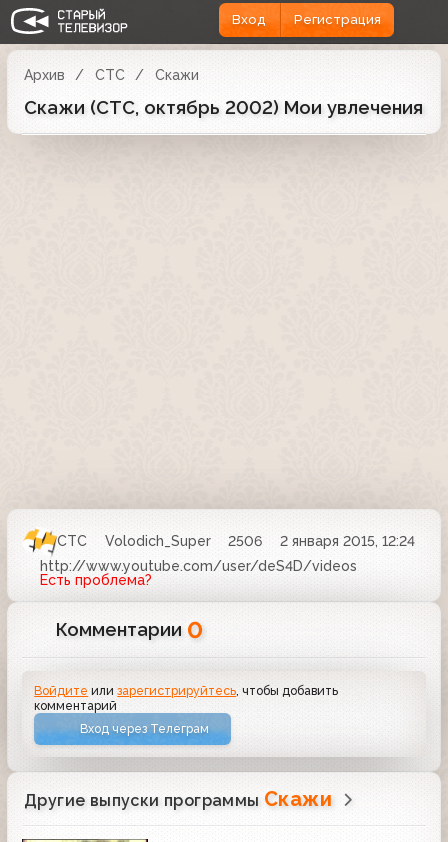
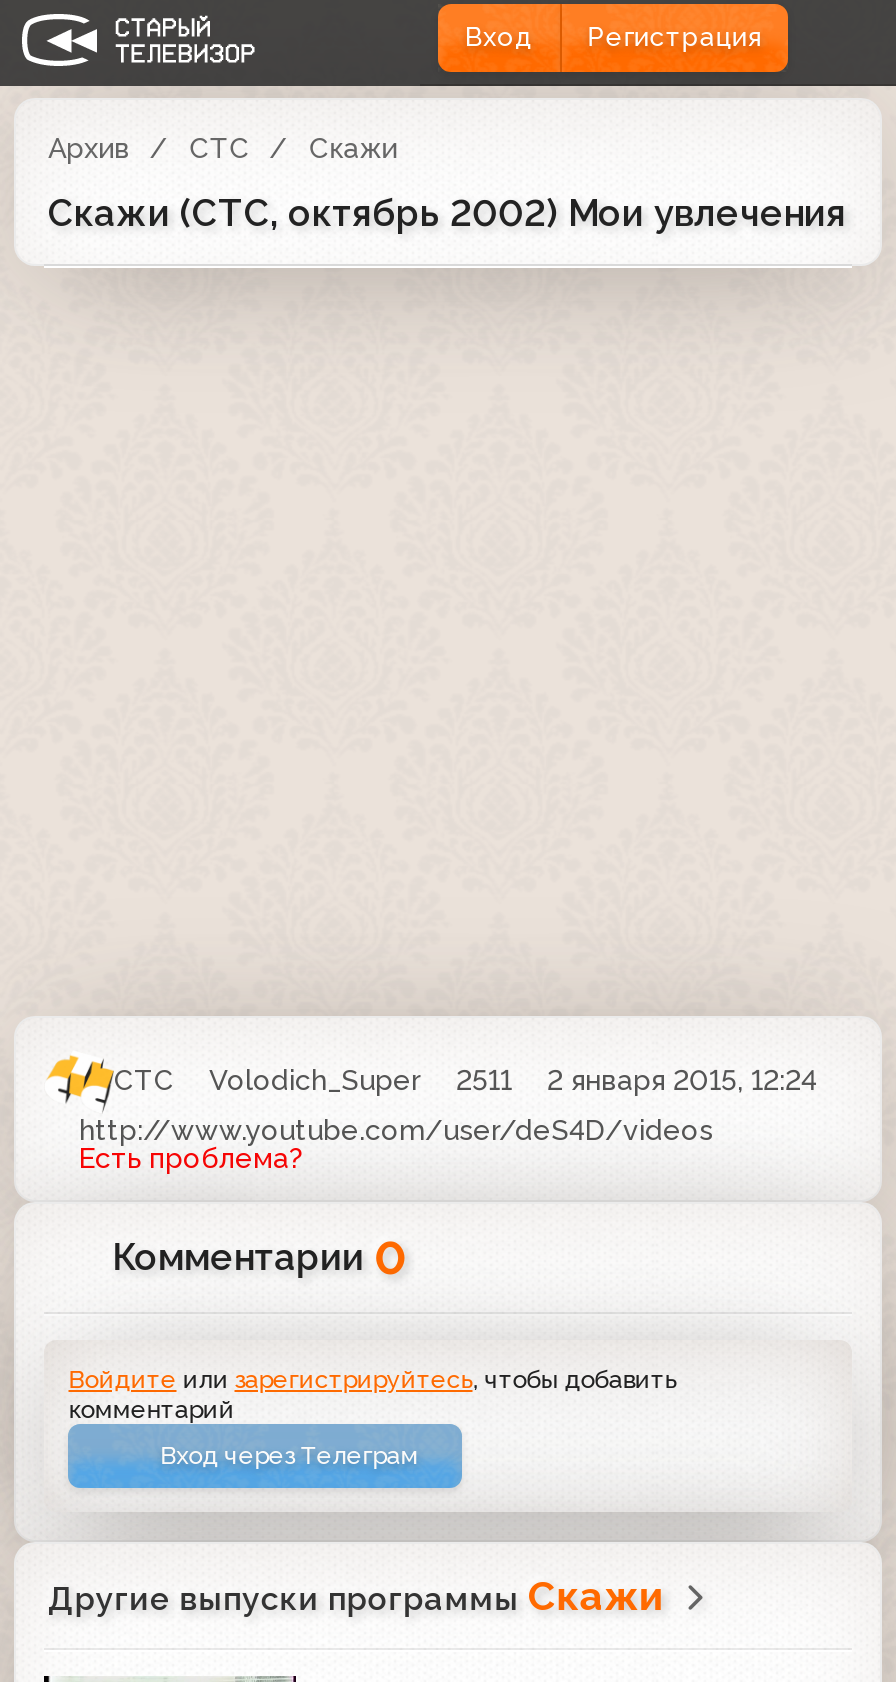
- СТС Volodich_Super 2506 2 января 2015, 12:24
+ СТС Volodich_Super 2511 2 января 2015, 12:24
